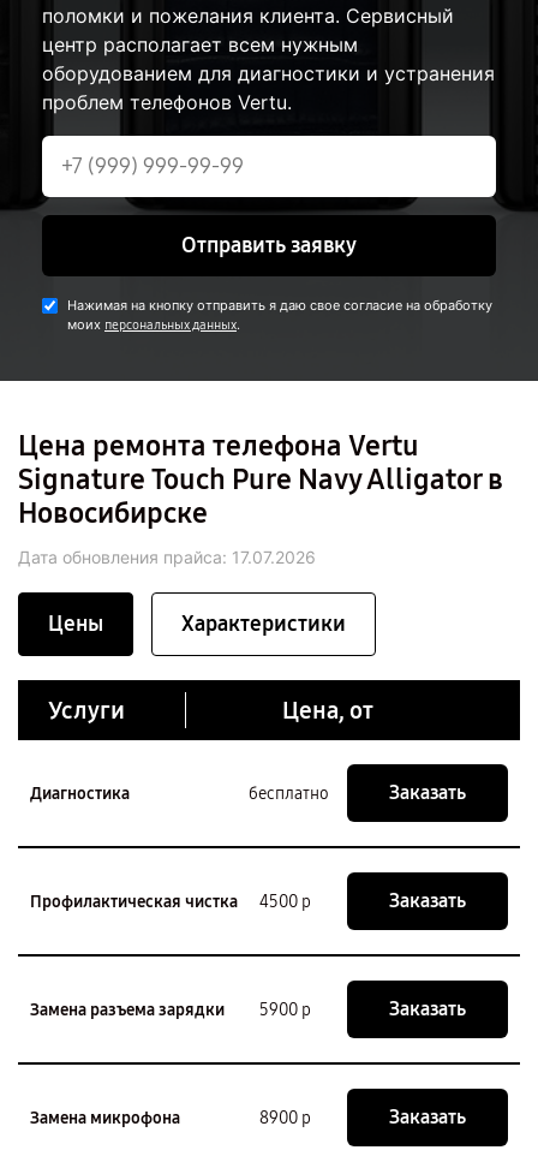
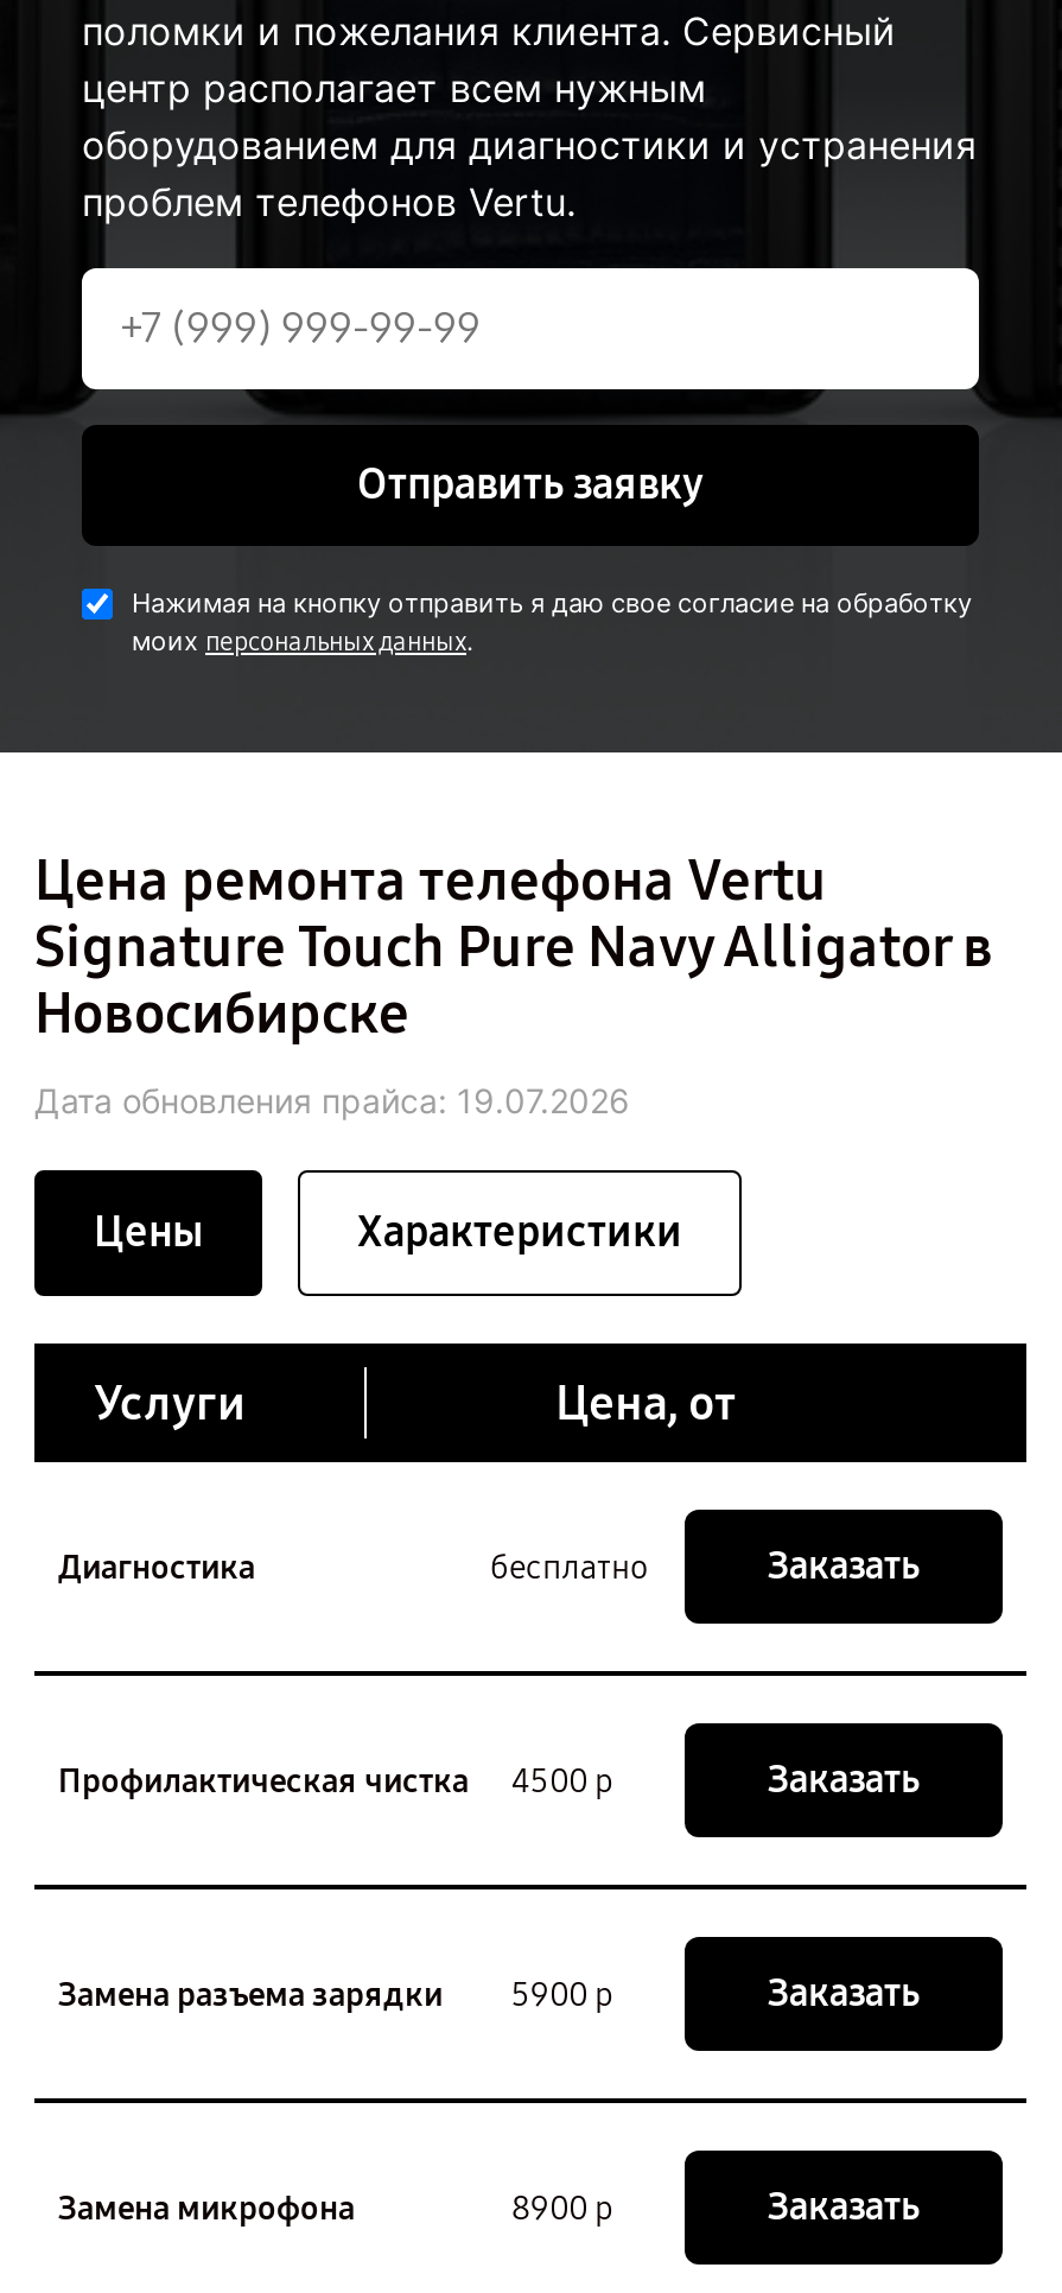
- Дата обновления прайса: 17.07.2026
+ Дата обновления прайса: 19.07.2026
